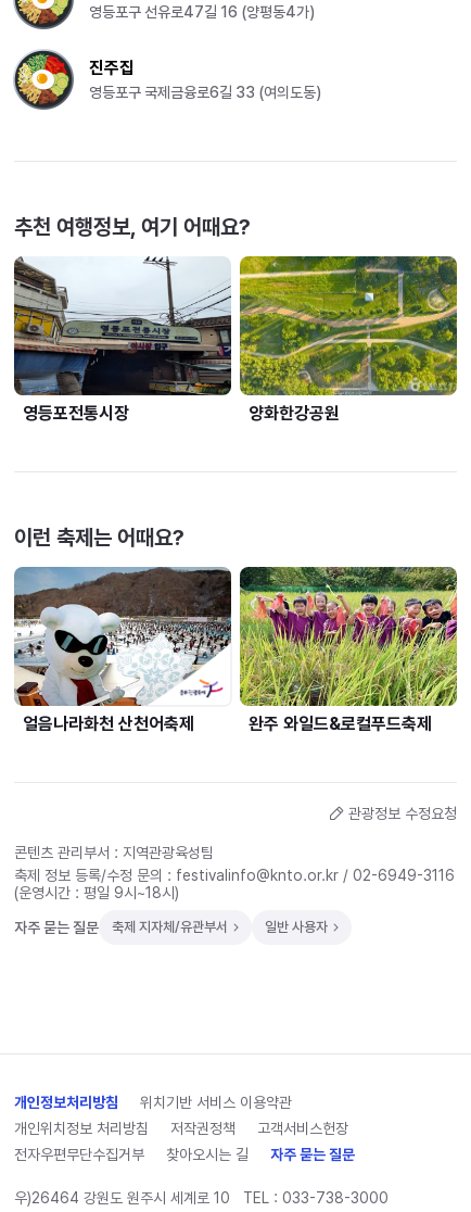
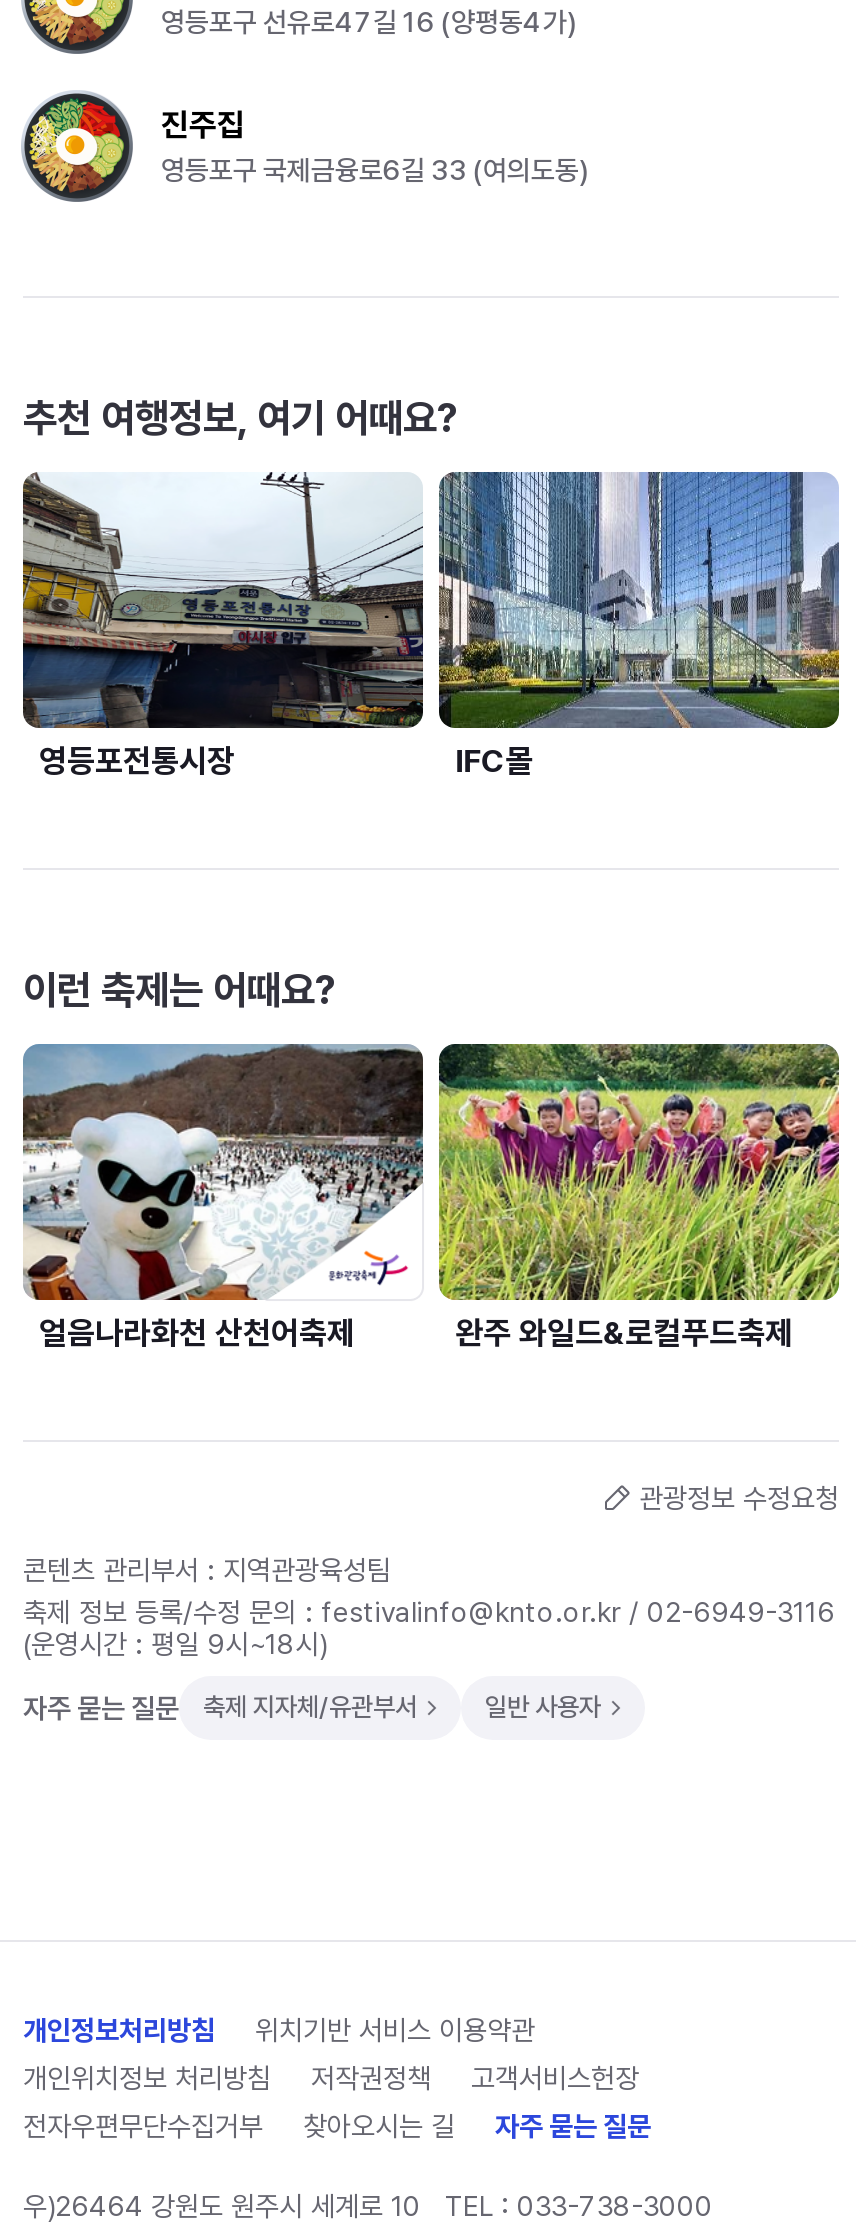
- [image]
- 양화한강공원
+ [image]
+ IFC몰
